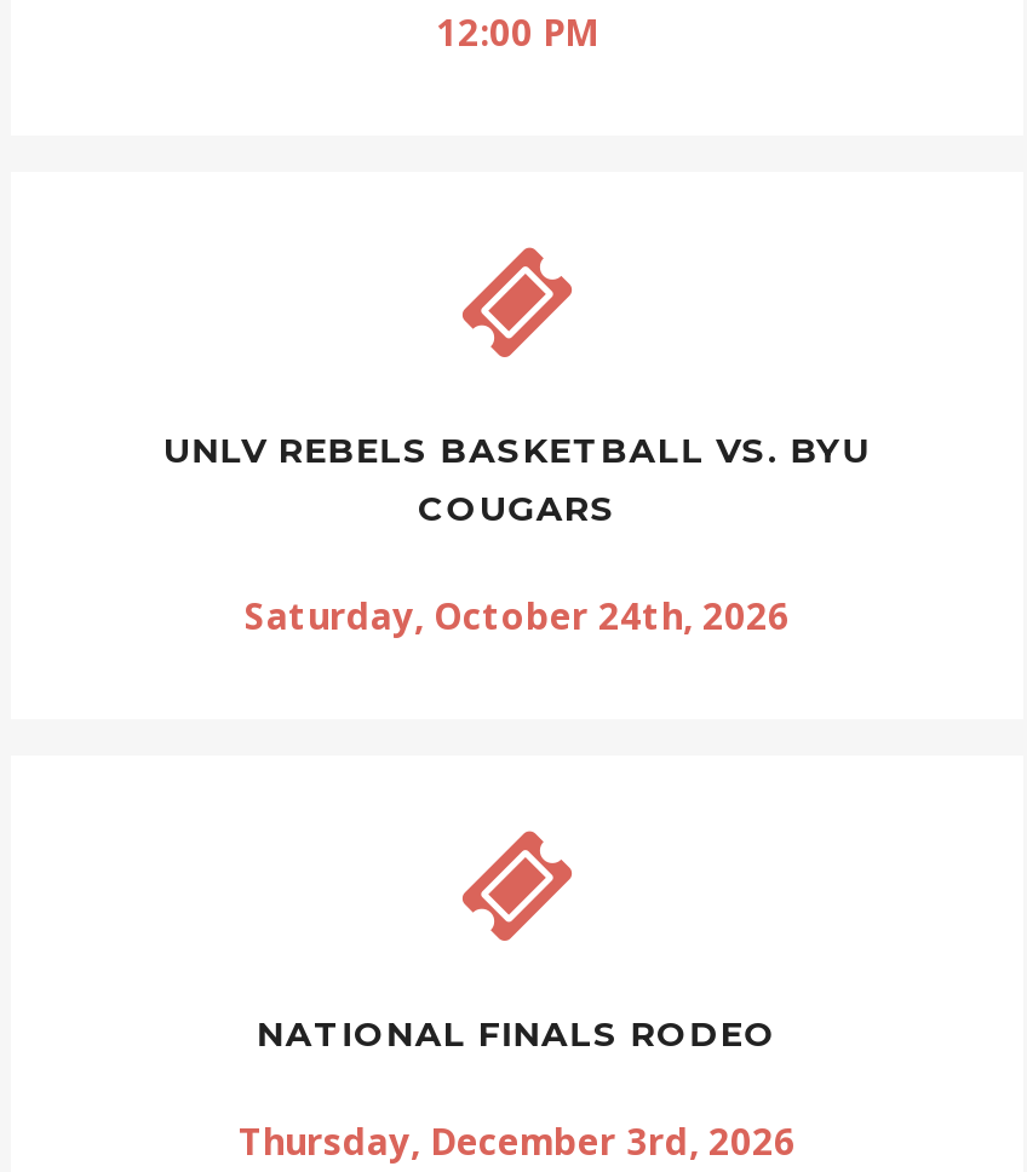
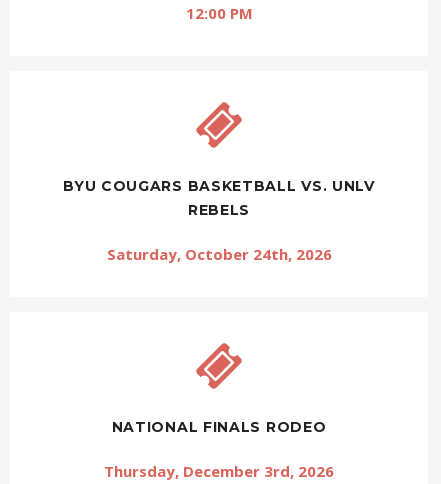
- UNLV REBELS BASKETBALL VS. BYU
- COUGARS
+ BYU COUGARS BASKETBALL VS. UNLV
+ REBELS
